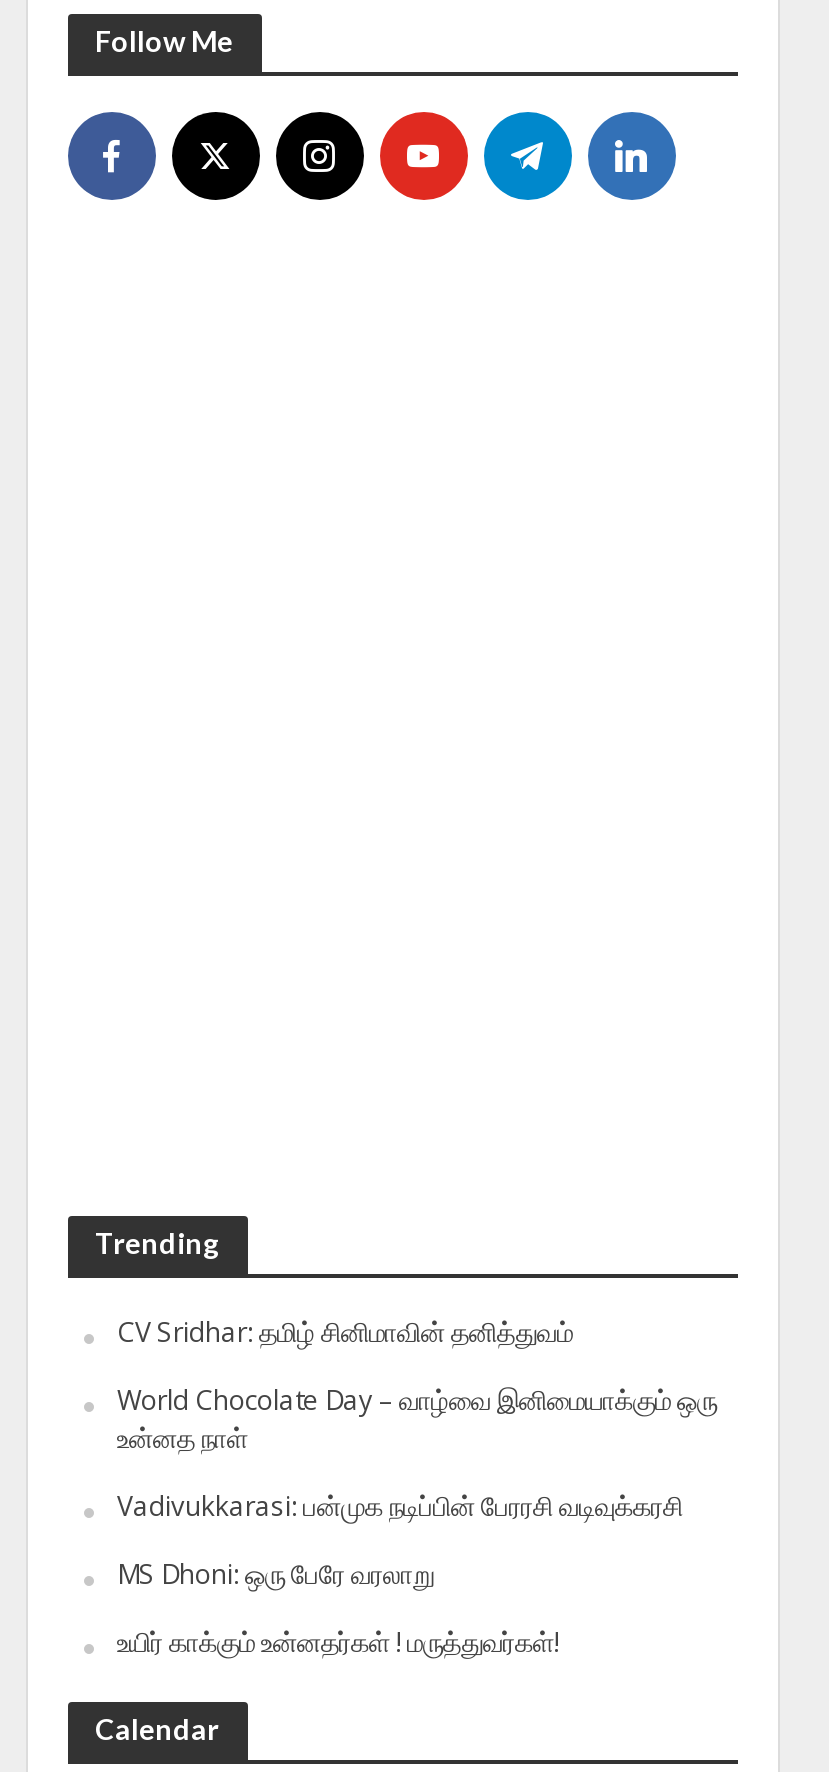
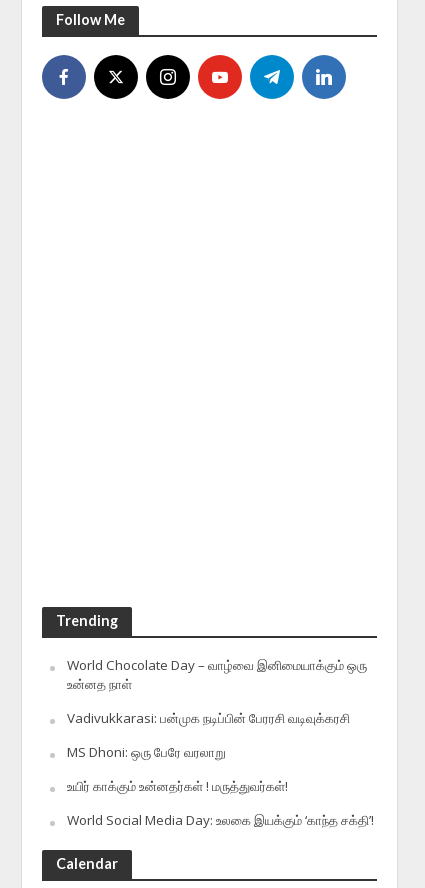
- CV Sridhar: தமிழ் சினிமாவின் தனித்துவம்

moved up: World Chocolate Day – வாழ்வை இனிமையாக்கும் ஒரு | Vadivukkarasi: பன்முக நடிப்பின் பேரரசி வடிவுக்கரசி | MS Dhoni: ஒரு பேரே வரலாறு | உயிர் காக்கும் உன்னதர்கள் ! மருத்துவர்கள்!

+ World Social Media Day: உலகை இயக்கும் ‘காந்த சக்தி’!
